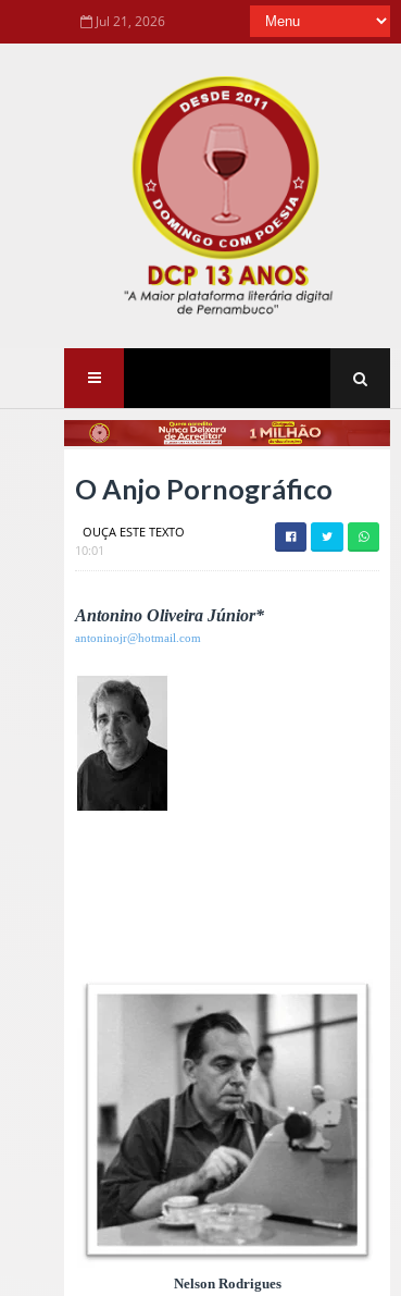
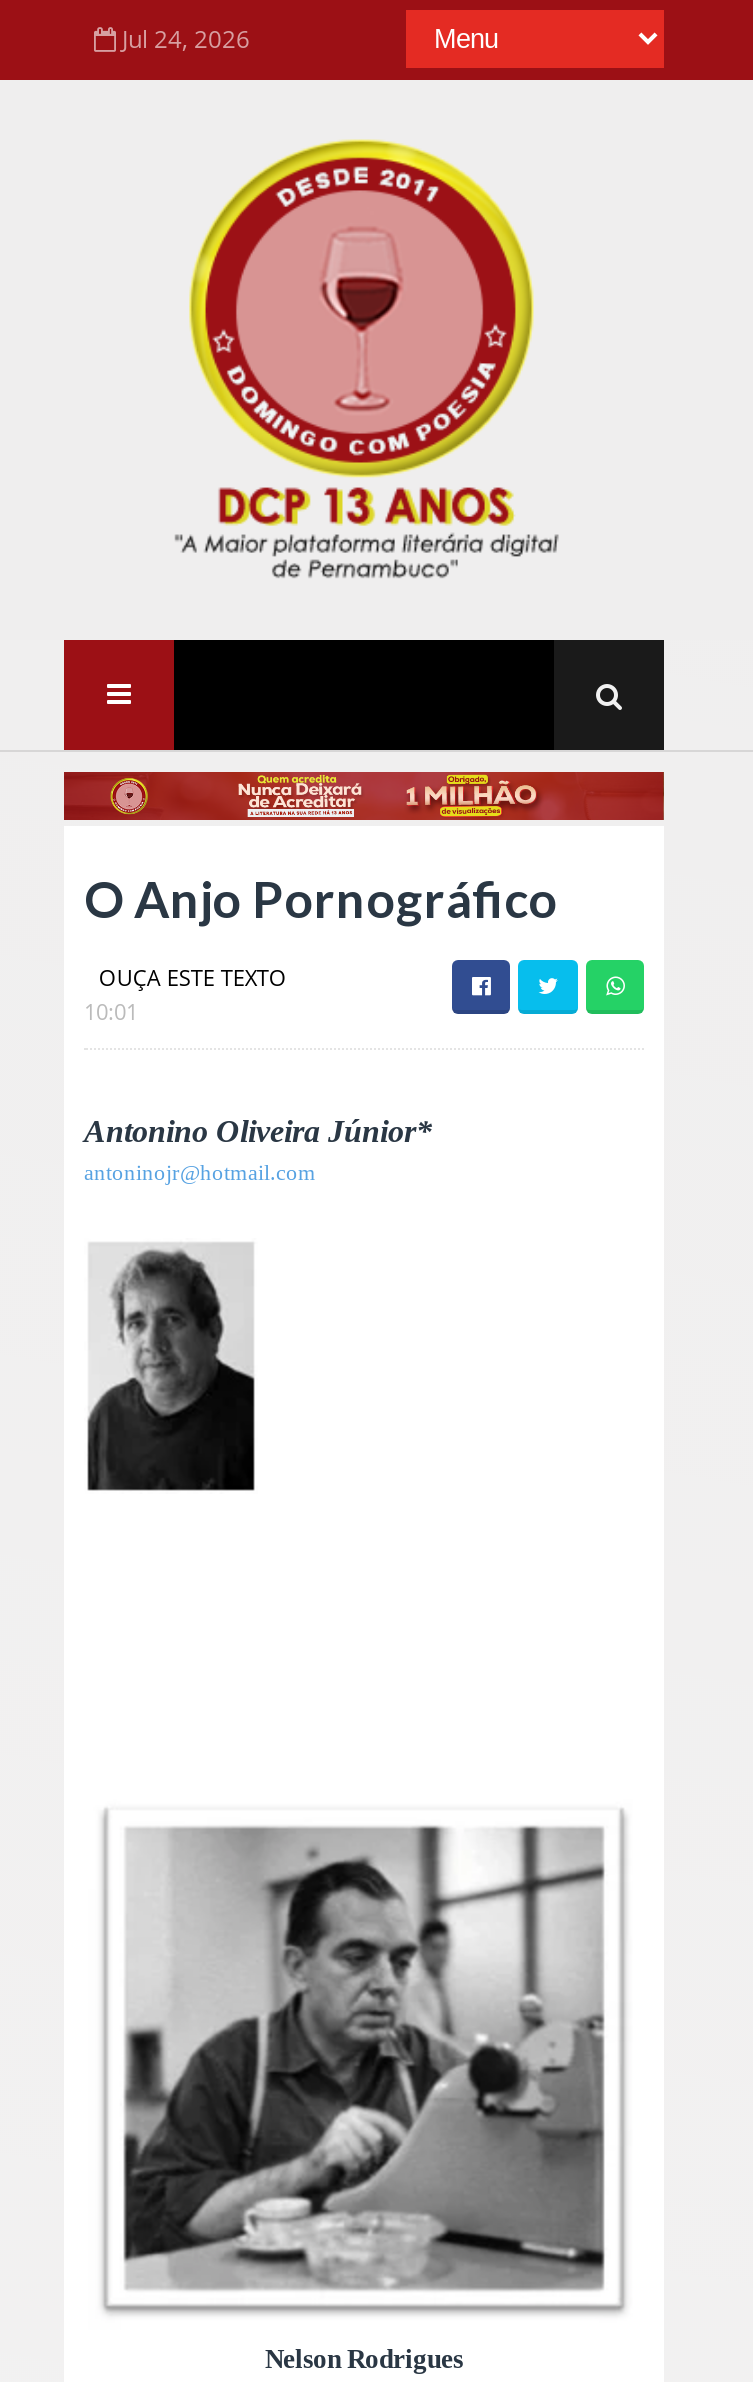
- Jul 21, 2026
+ Jul 24, 2026
